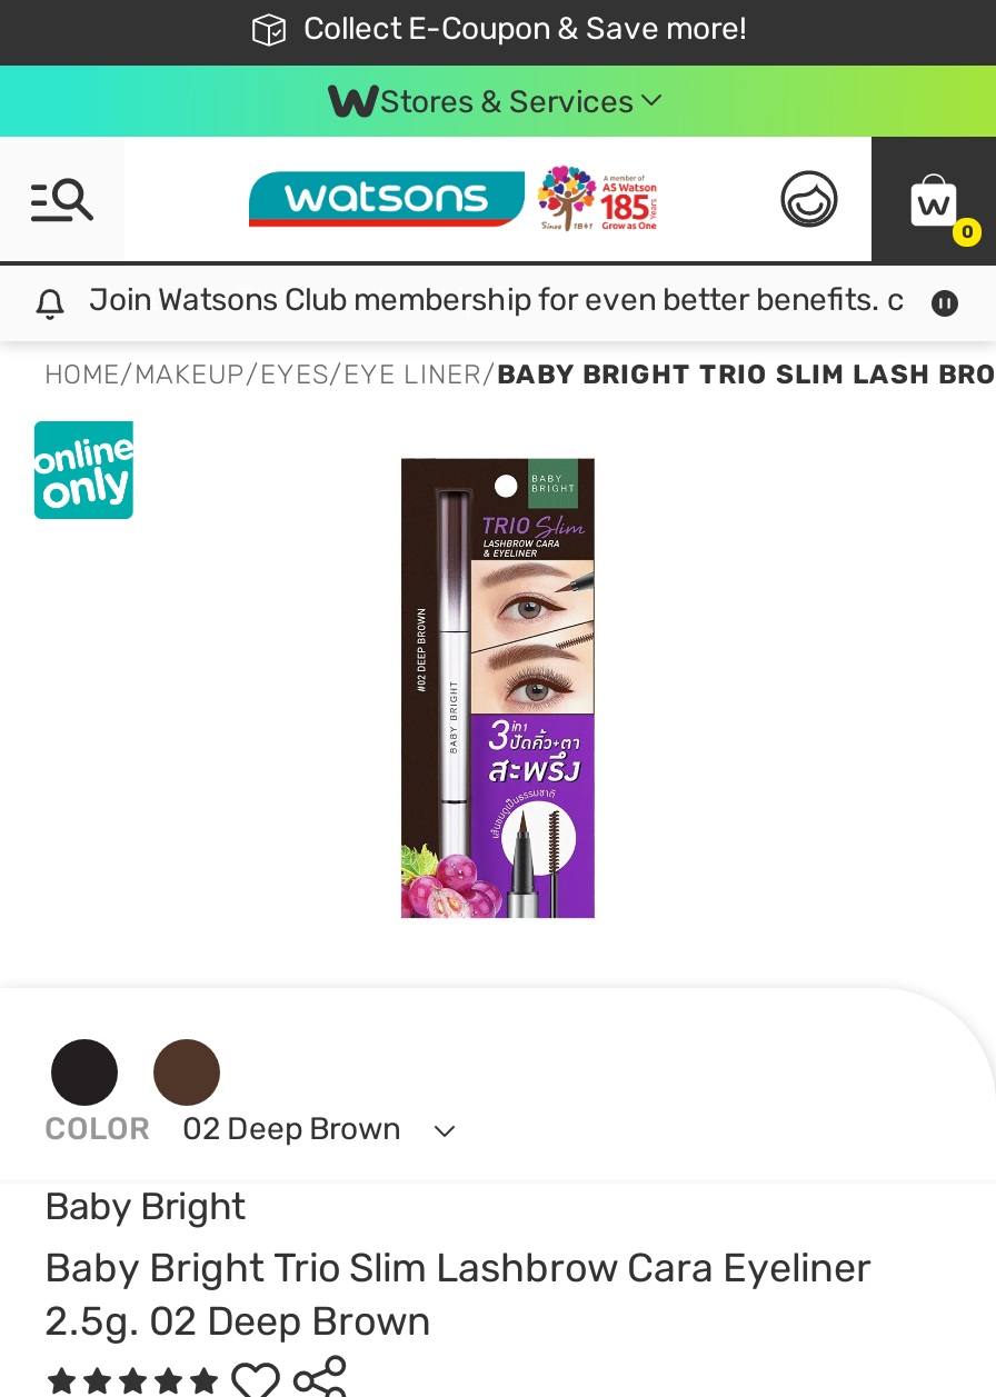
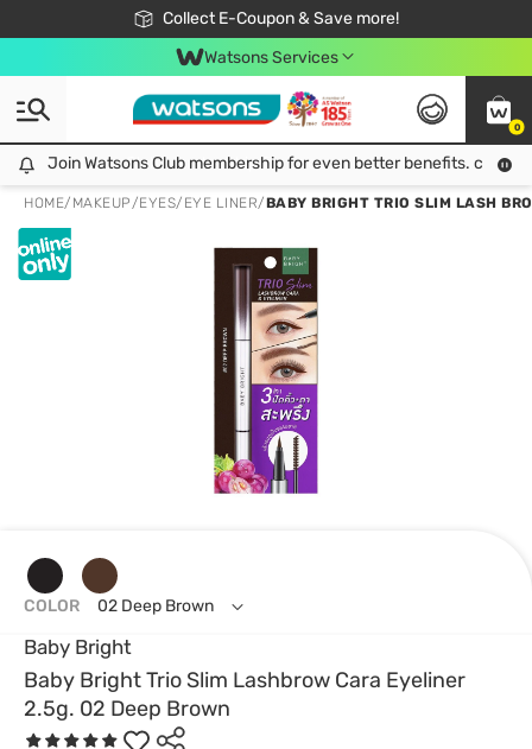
- Stores & Services
+ Watsons Services
